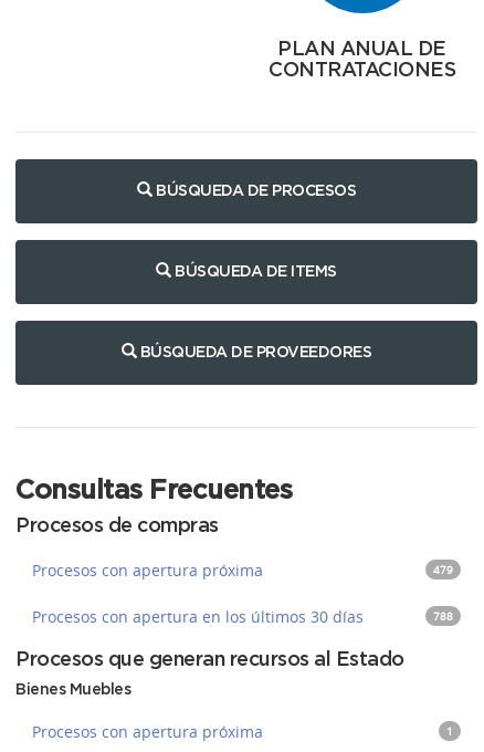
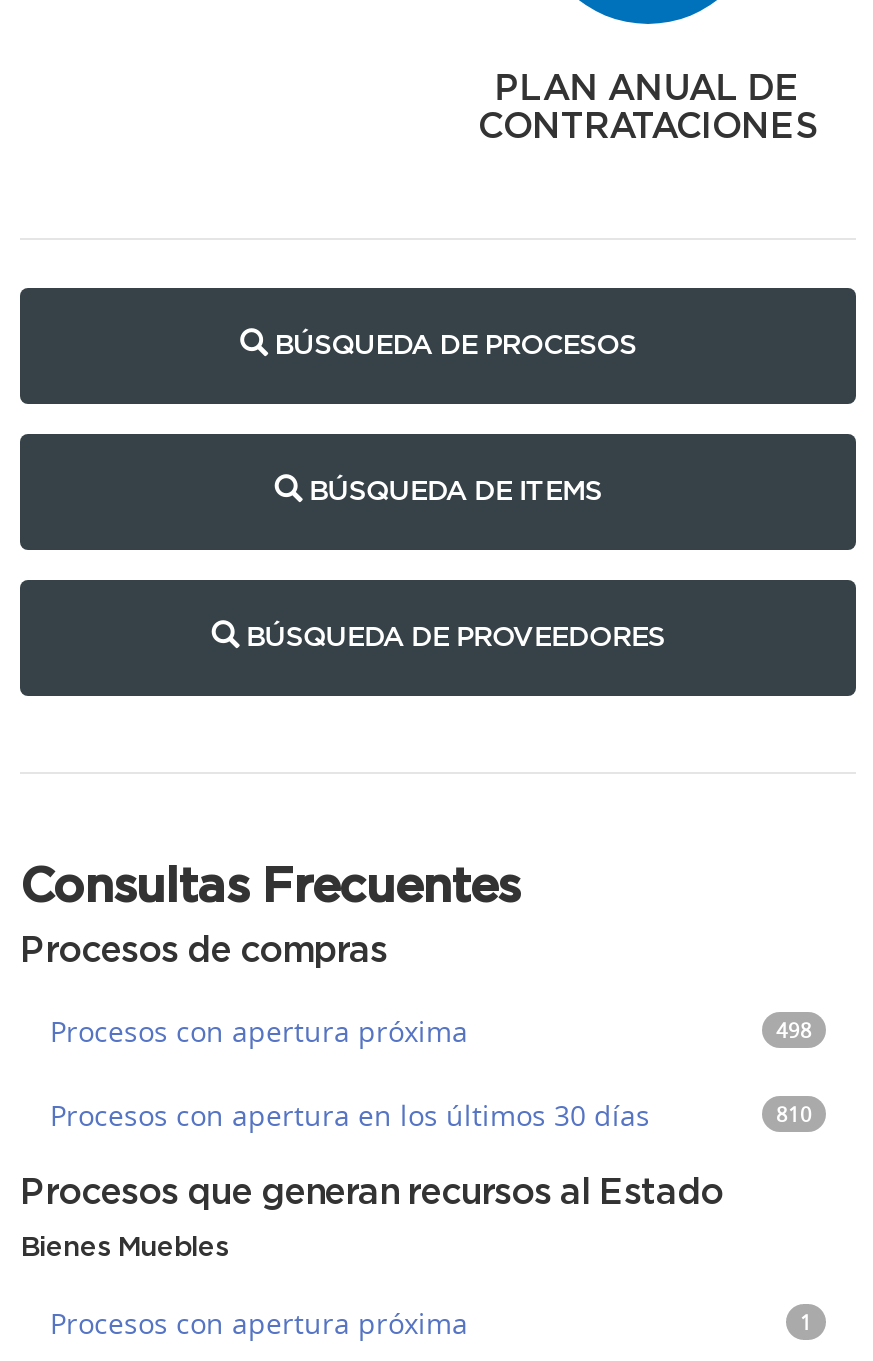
- 479
+ 498

- 788
+ 810
